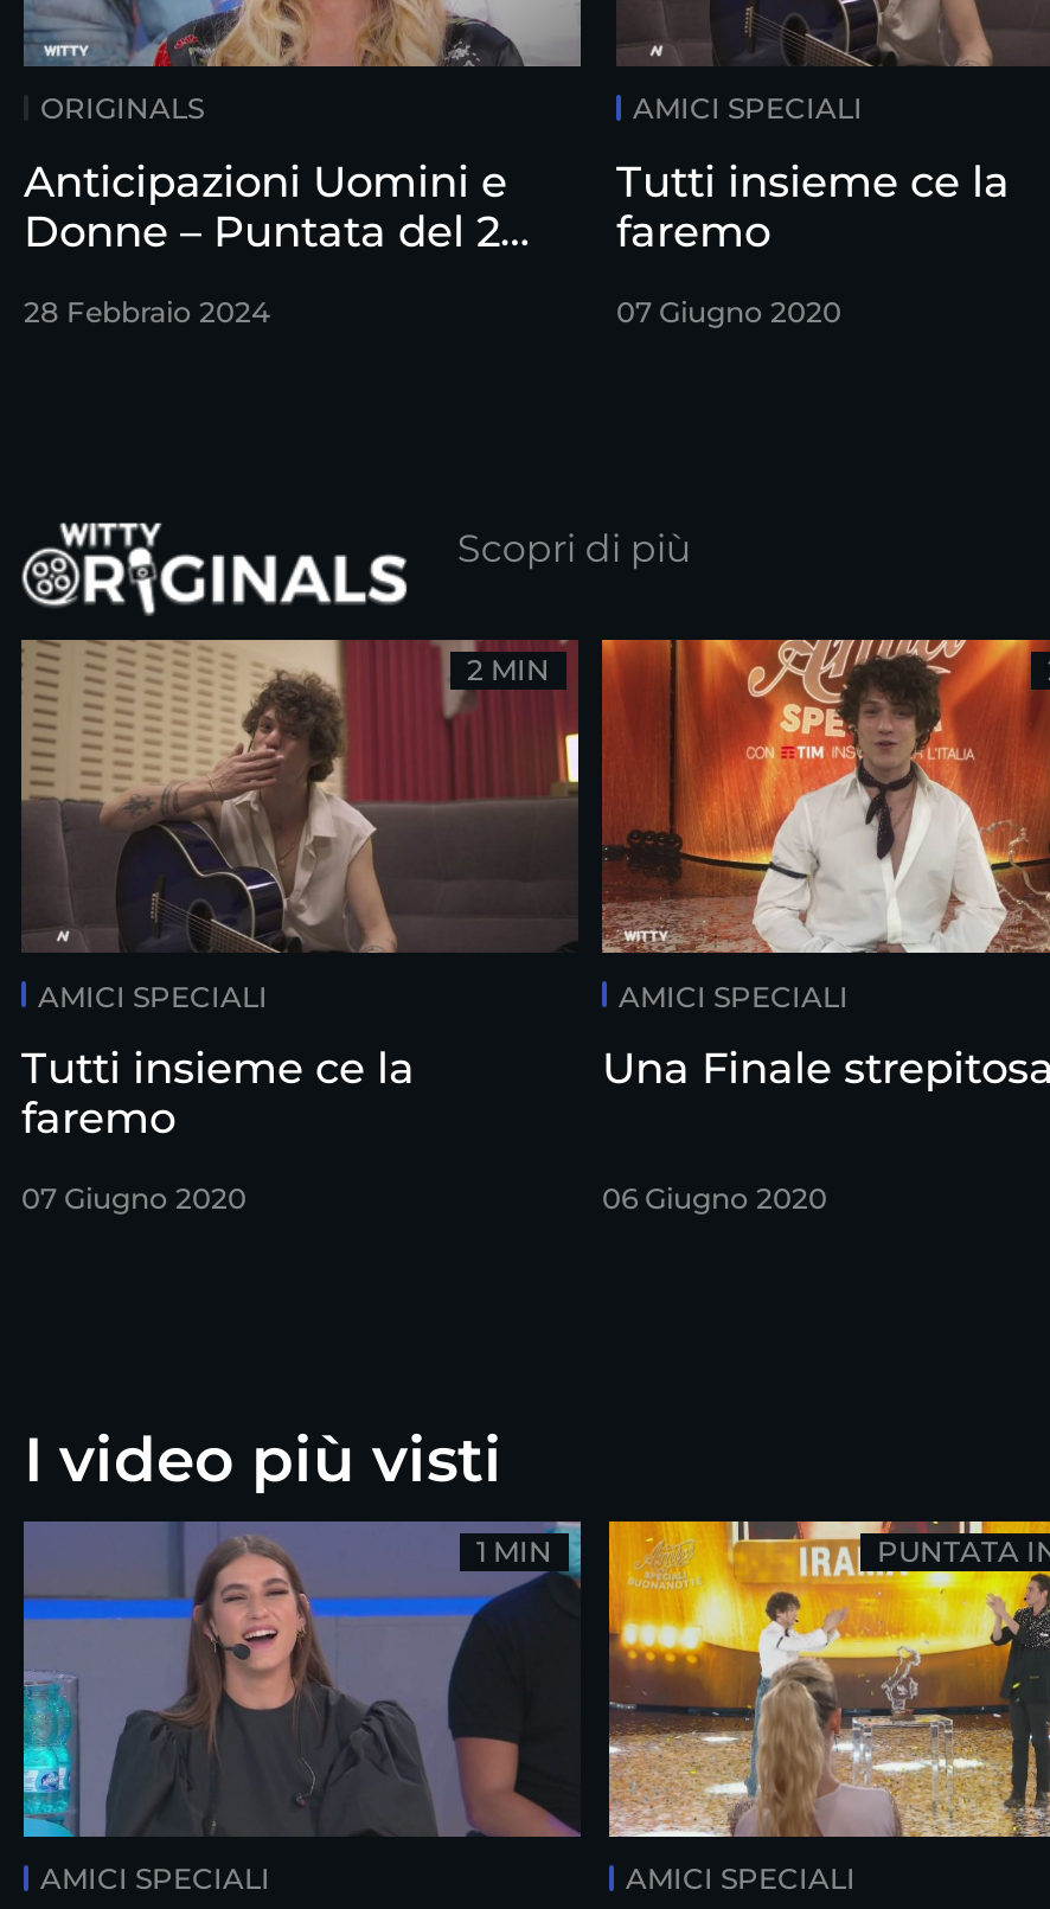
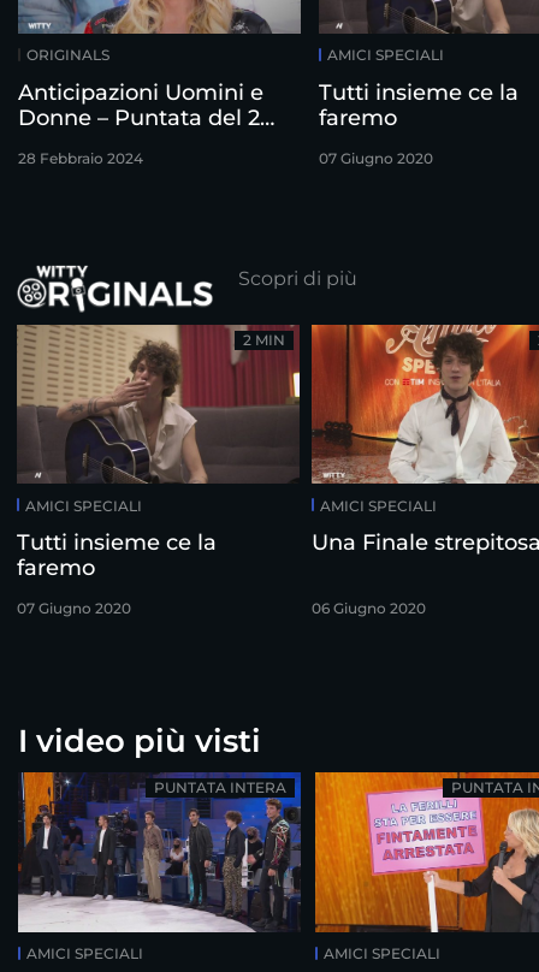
- [image]
- 1 MIN
+ [image]
+ PUNTATA INTERA

- [image]
+ [image]
